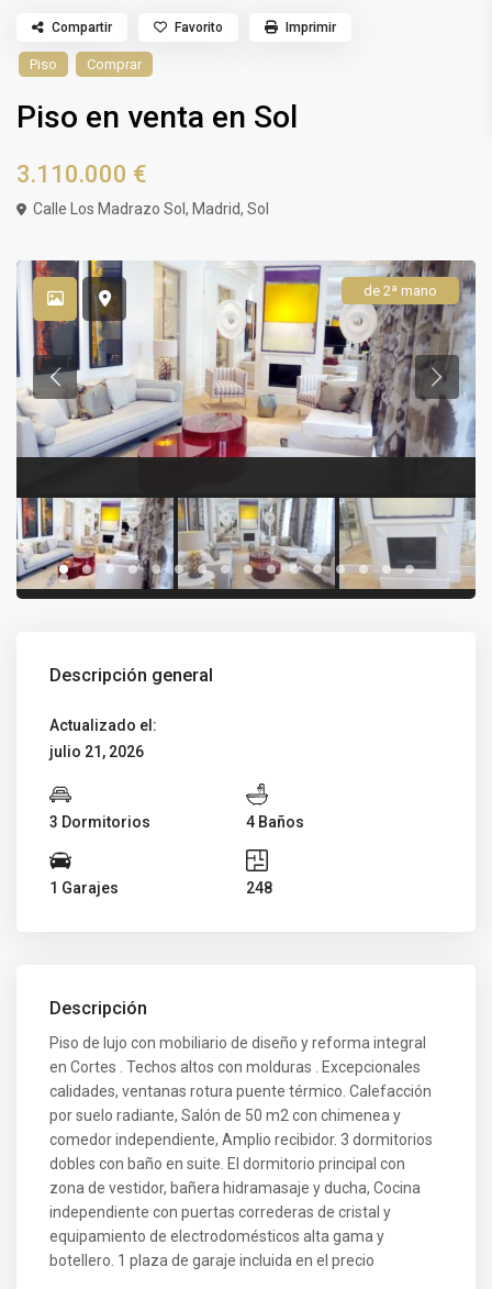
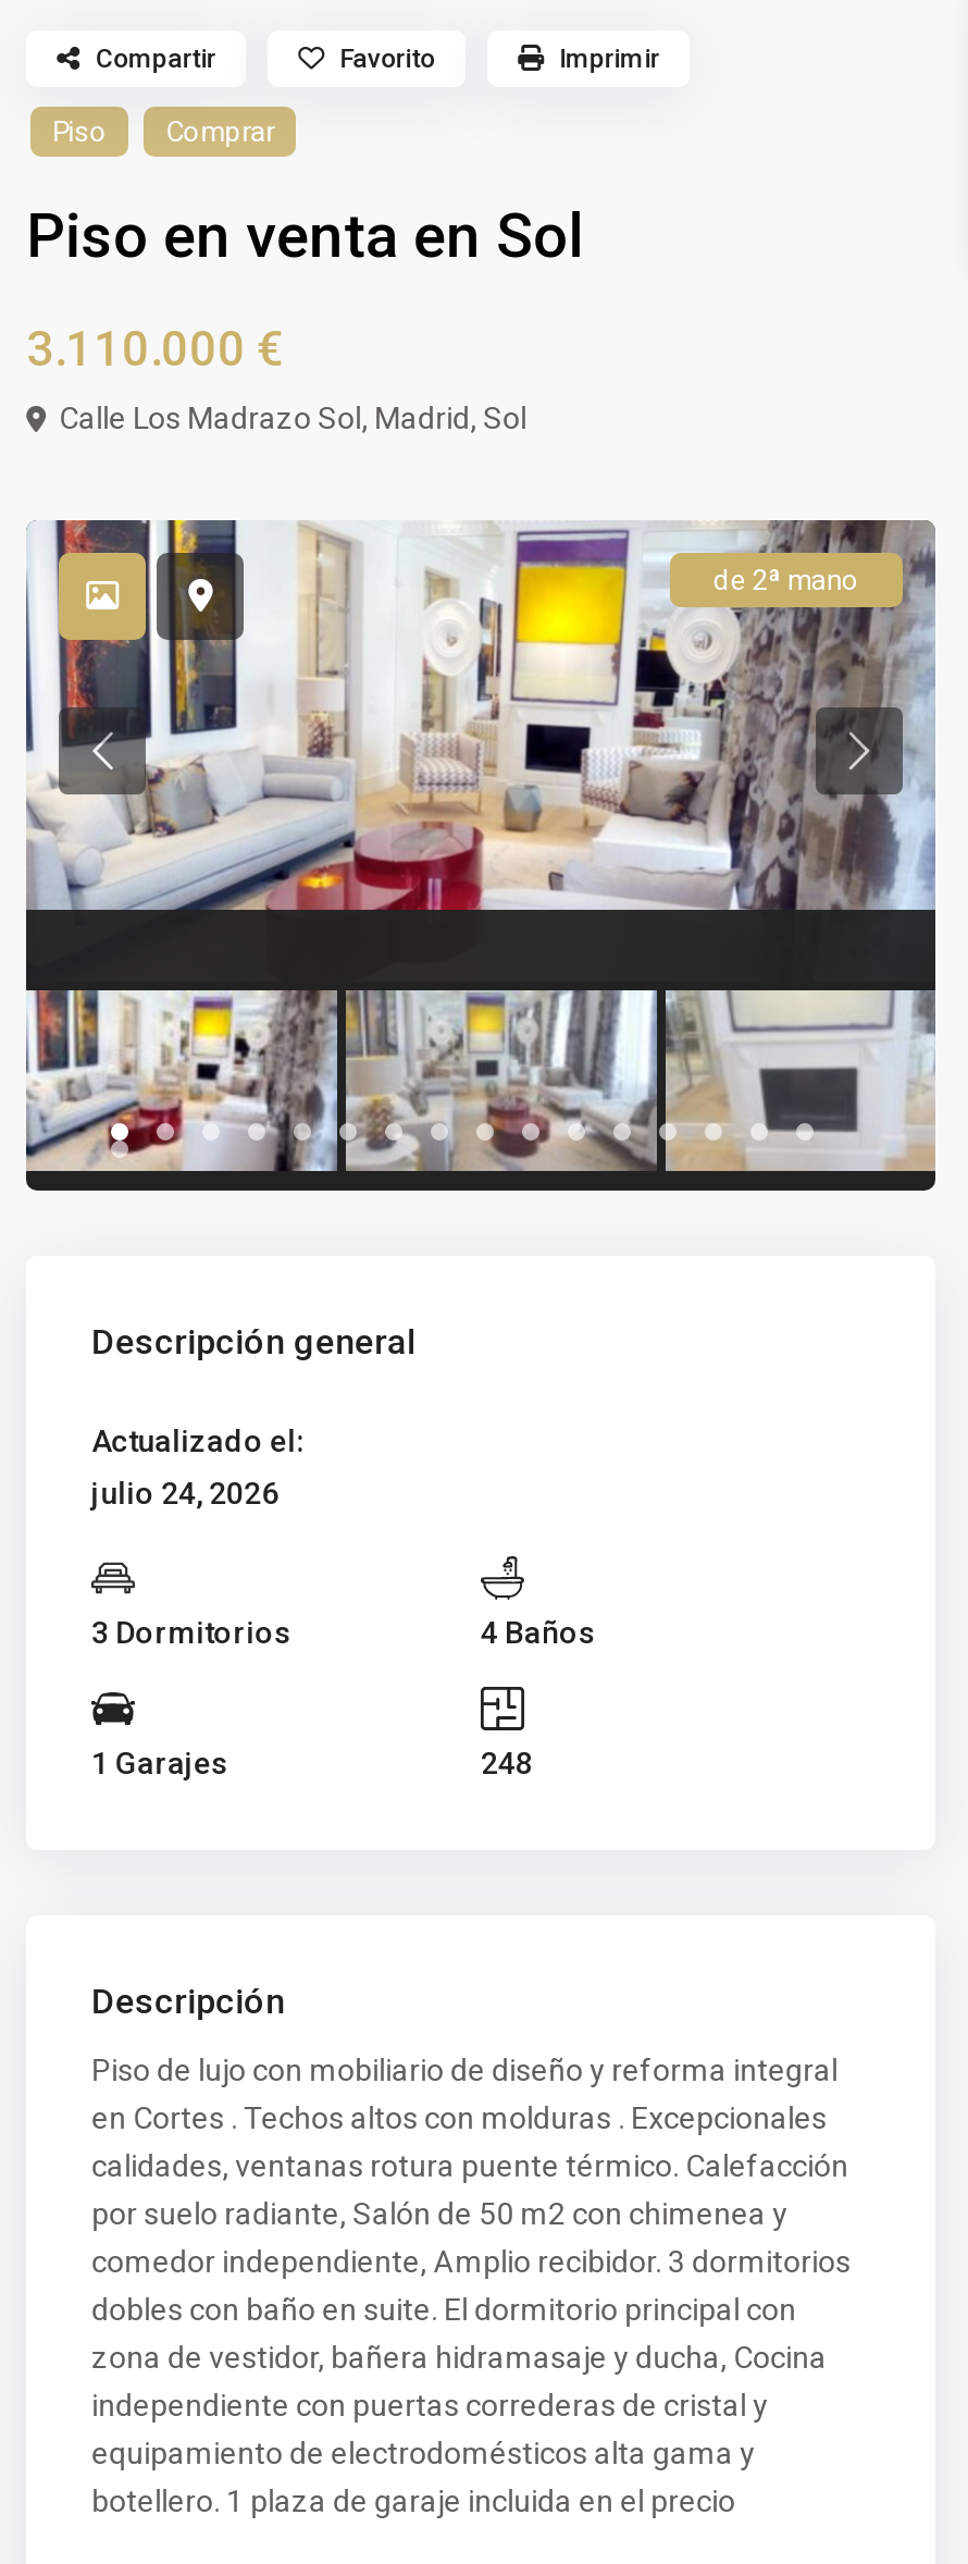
- julio 21, 2026
+ julio 24, 2026
